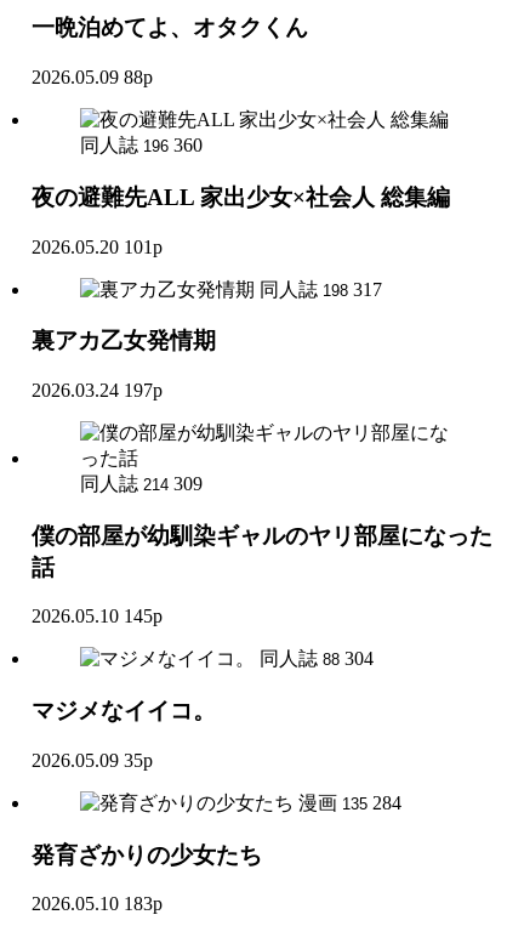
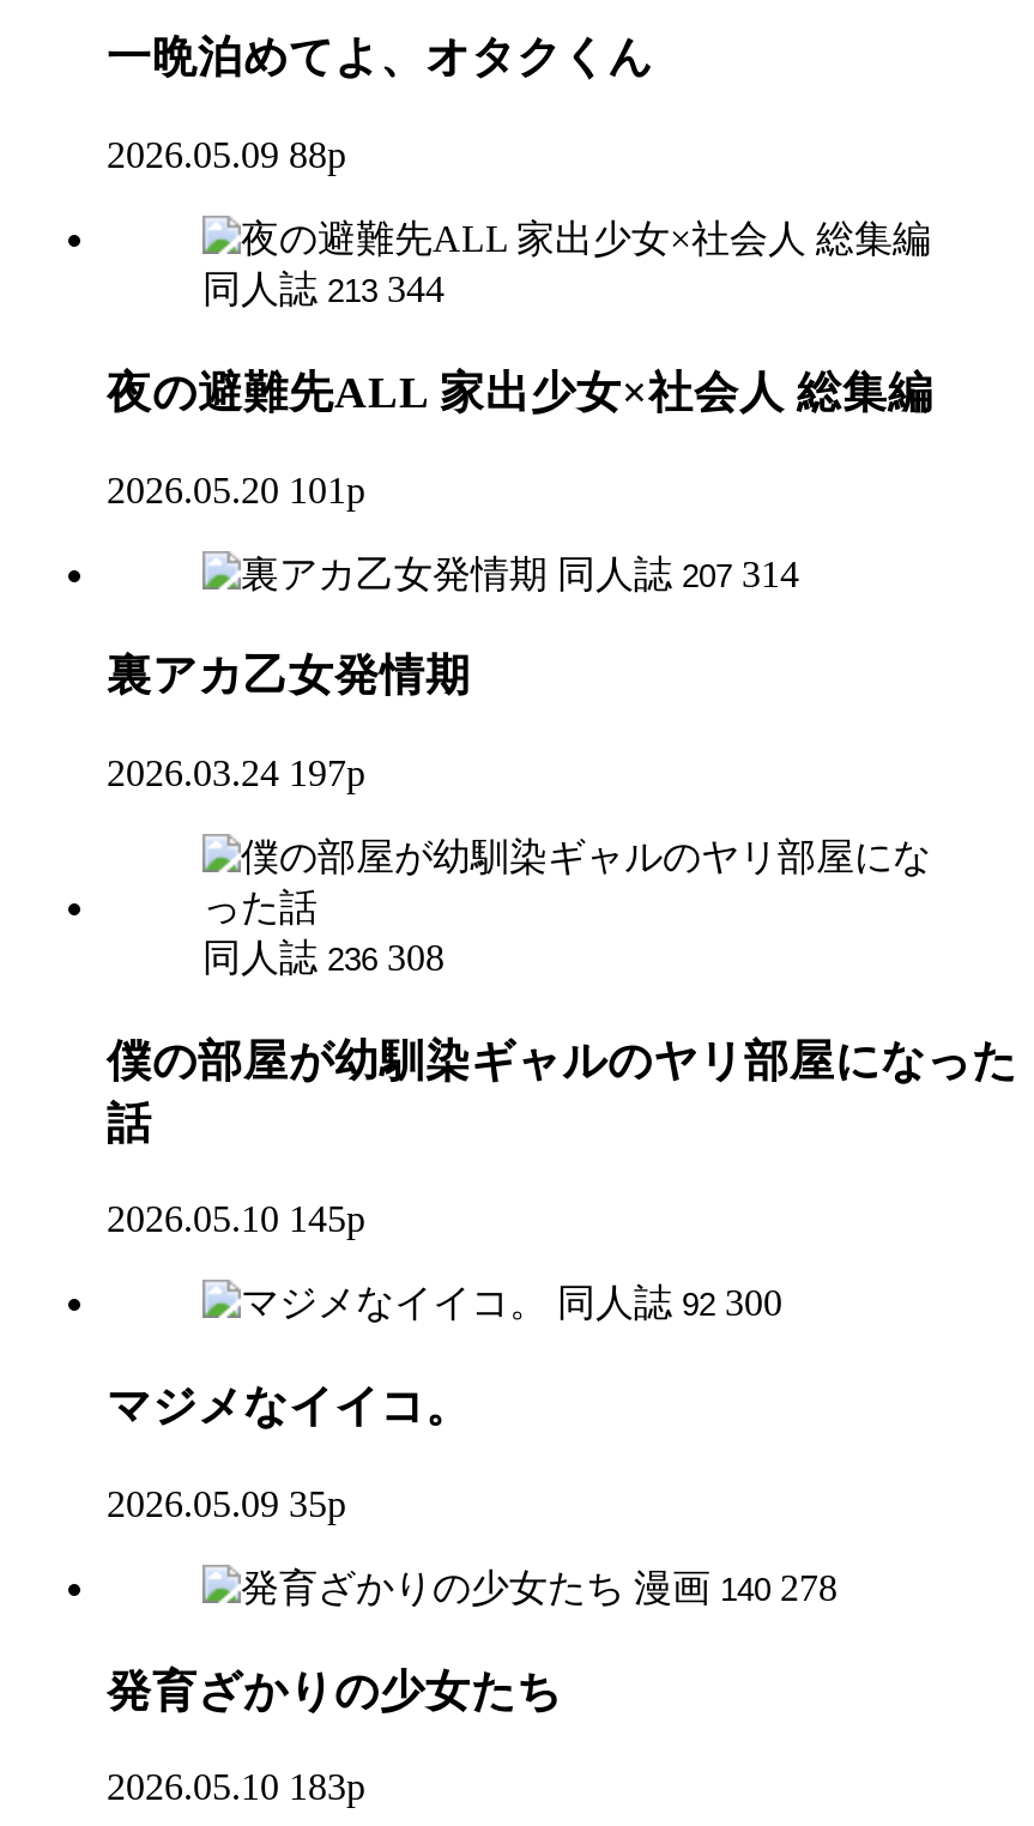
- 同人誌 196 360
+ 同人誌 213 344

- 同人誌 198 317
+ 同人誌 207 314

- 同人誌 214 309
+ 同人誌 236 308

- 同人誌 88 304
+ 同人誌 92 300

- 漫画 135 284
+ 漫画 140 278
